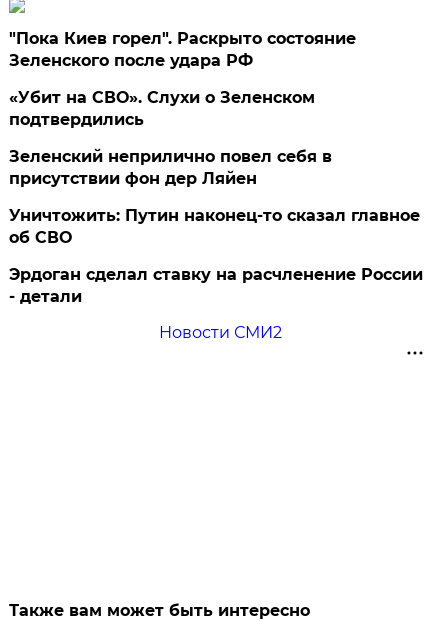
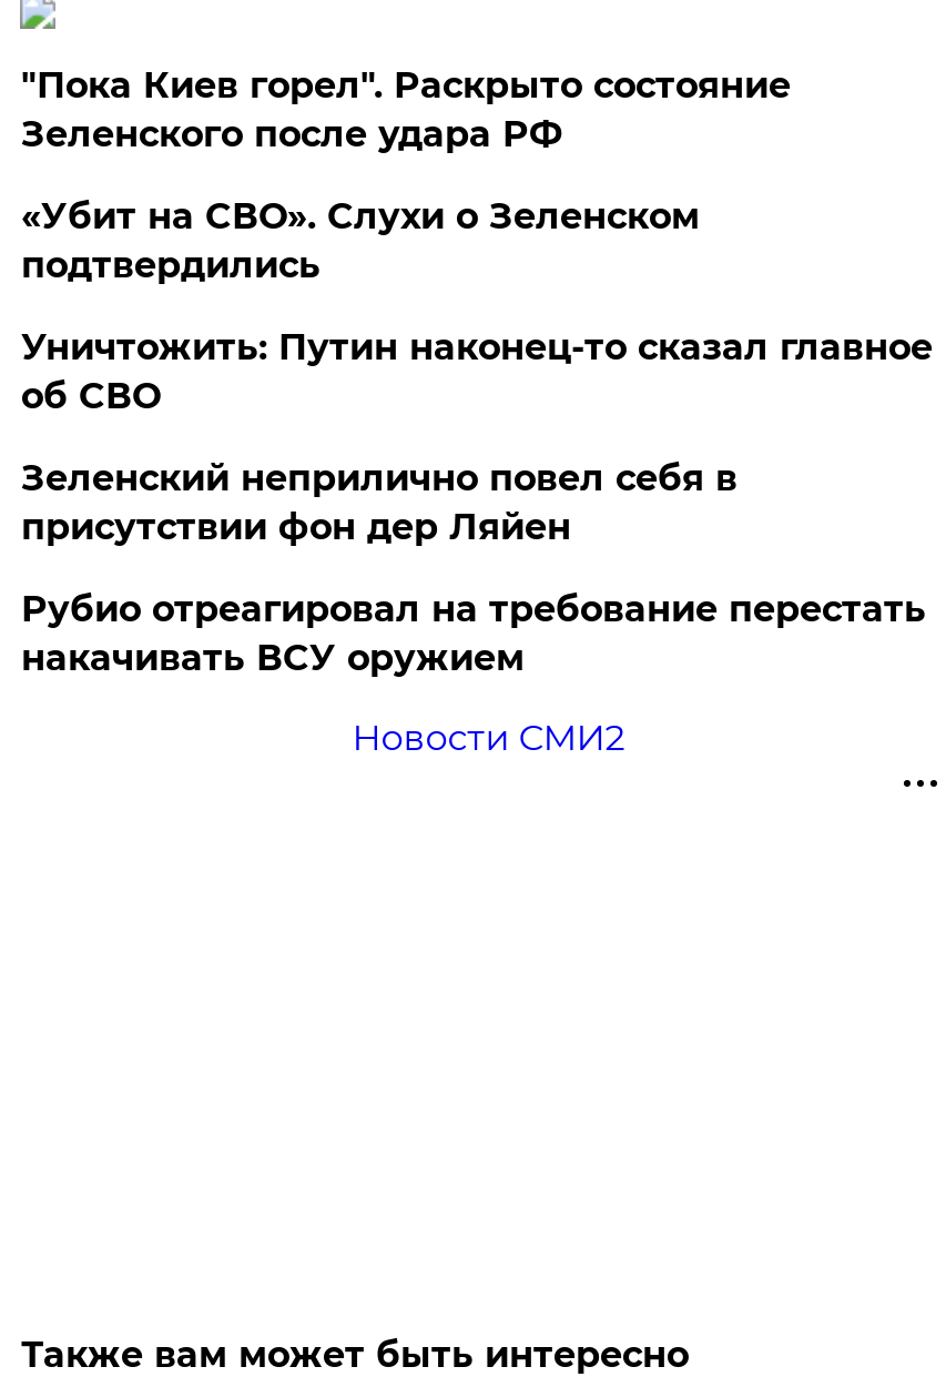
moved down: Зеленский неприлично повел cебя в | присутствии фон дер Ляйен

moved up: Уничтожить: Путин наконец-то сказал главное | об СВО

- Эрдоган сделал ставку на расчленение России
- - детали
+ Рубио отреагировал на требование перестать
+ накачивать ВСУ оружием
